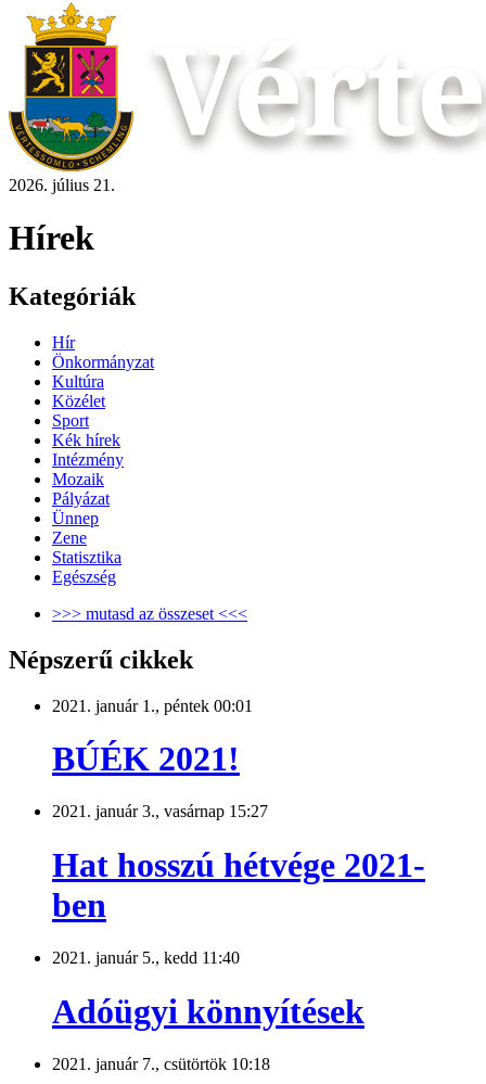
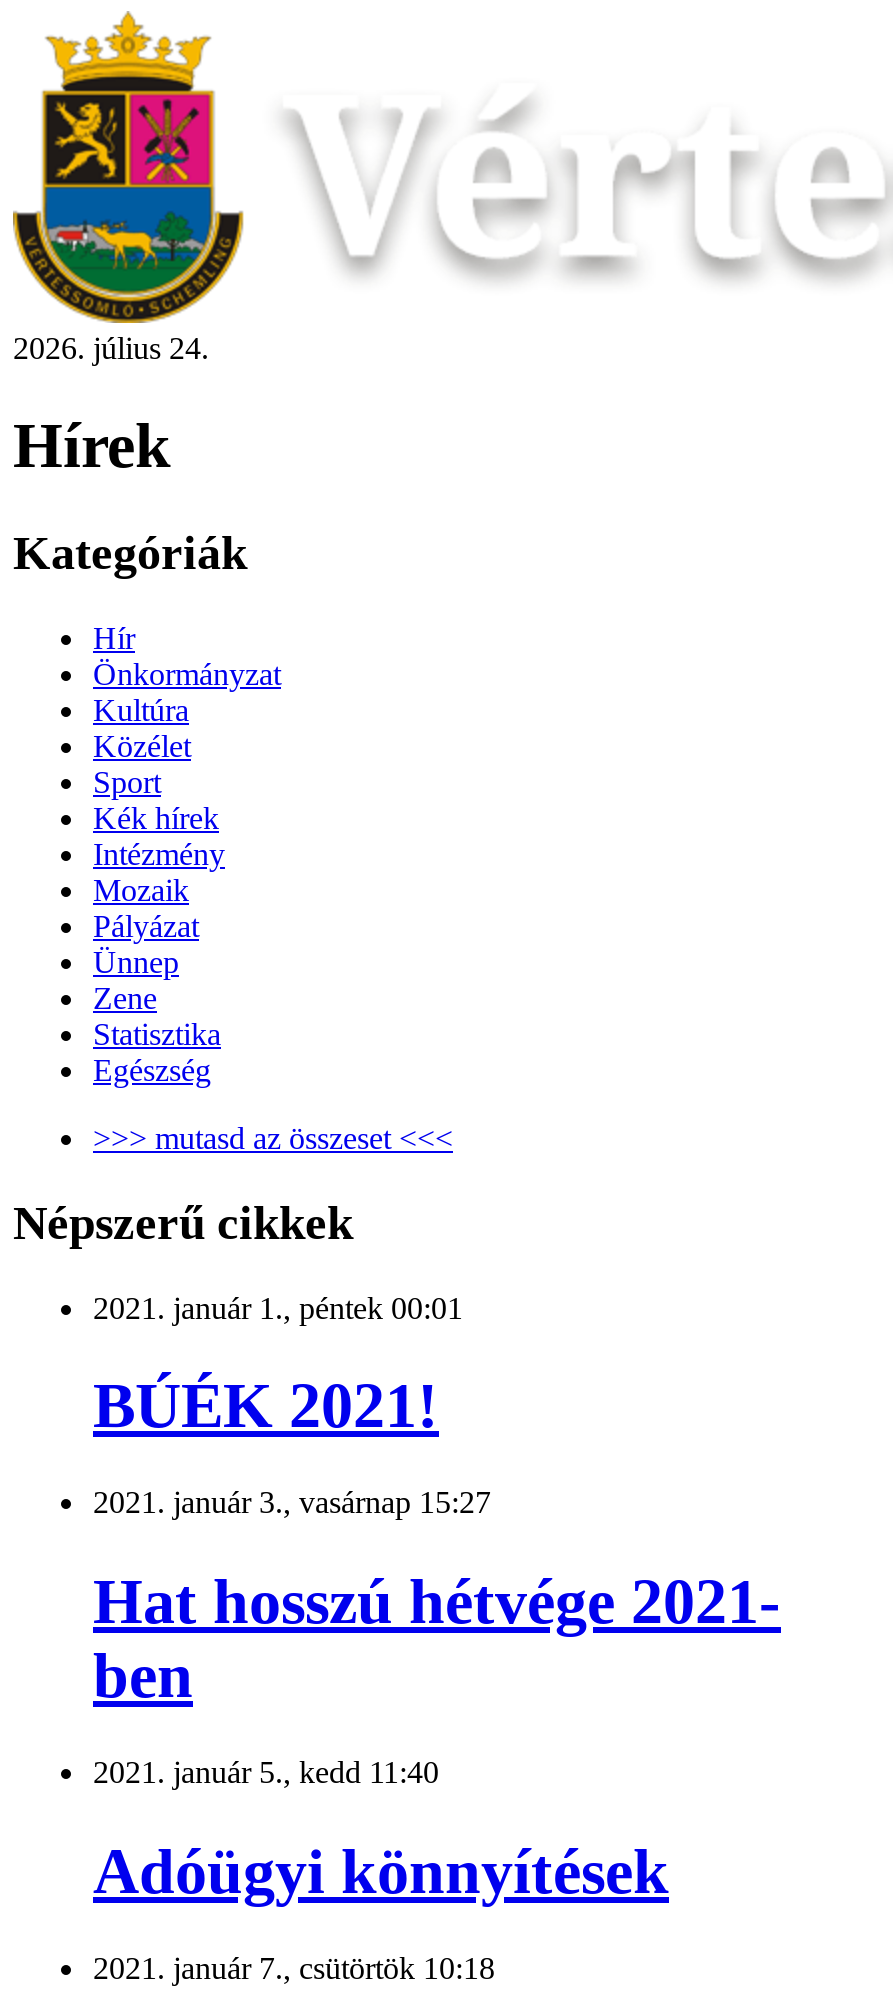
- 2026. július 21.
+ 2026. július 24.
